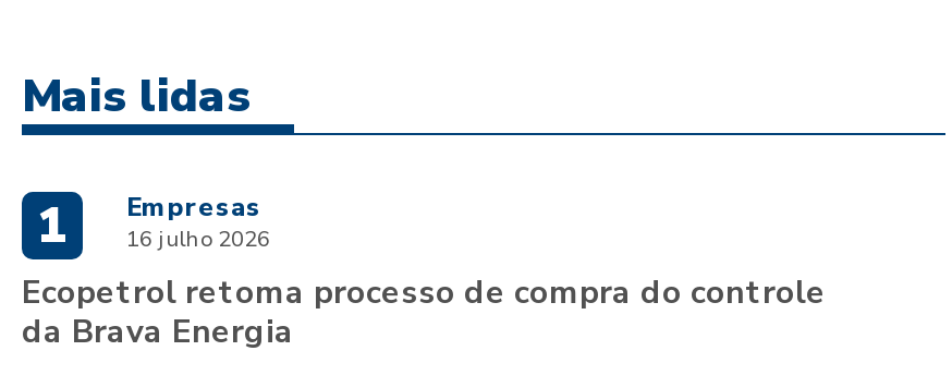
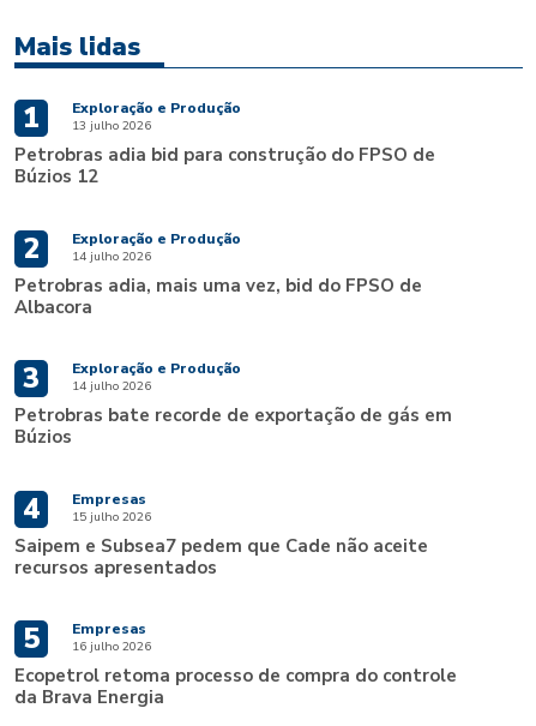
+ Exploração e Produção
+ 13 julho 2026
+ Petrobras adia bid para construção do FPSO de
+ Búzios 12
+ 2
+ Exploração e Produção
+ 14 julho 2026
+ Petrobras adia, mais uma vez, bid do FPSO de
+ Albacora
+ 3
+ Exploração e Produção
+ 14 julho 2026
+ Petrobras bate recorde de exportação de gás em
+ Búzios
+ 4
+ Empresas
+ 15 julho 2026
+ Saipem e Subsea7 pedem que Cade não aceite
+ recursos apresentados
+ 5
